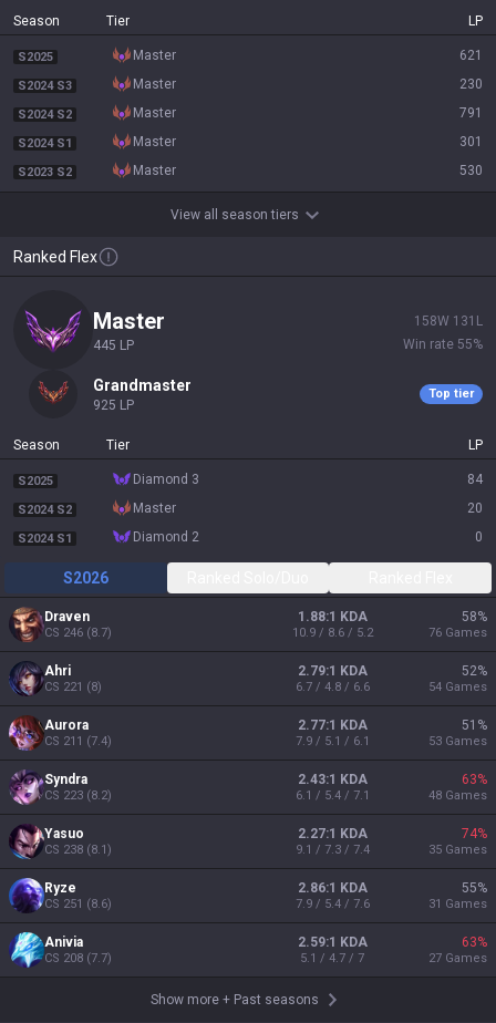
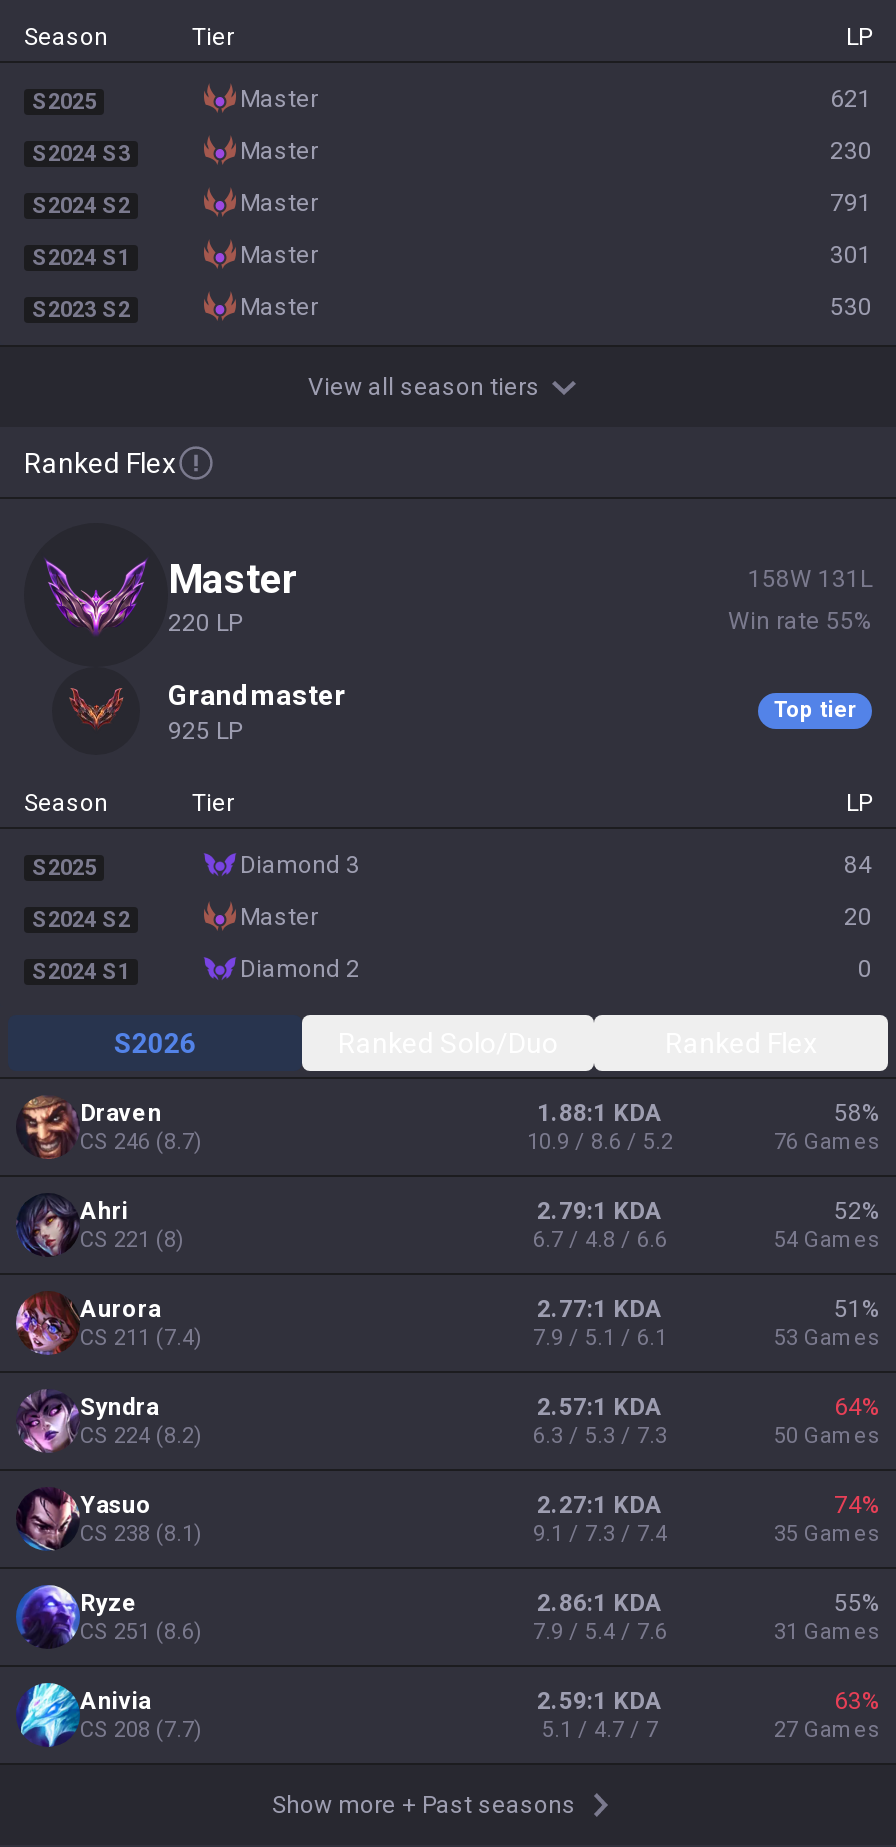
- 445 LP
+ 220 LP

- 2.43:1 KDA
+ 2.57:1 KDA

- 63%
+ 64%

- CS 223 (8.2)
+ CS 224 (8.2)

- 6.1 / 5.4 / 7.1
+ 6.3 / 5.3 / 7.3

- 48 Games
+ 50 Games
